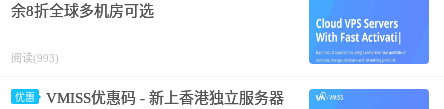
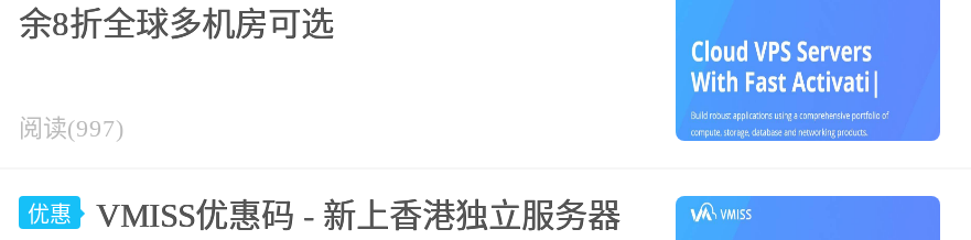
- 阅读(993)
+ 阅读(997)
